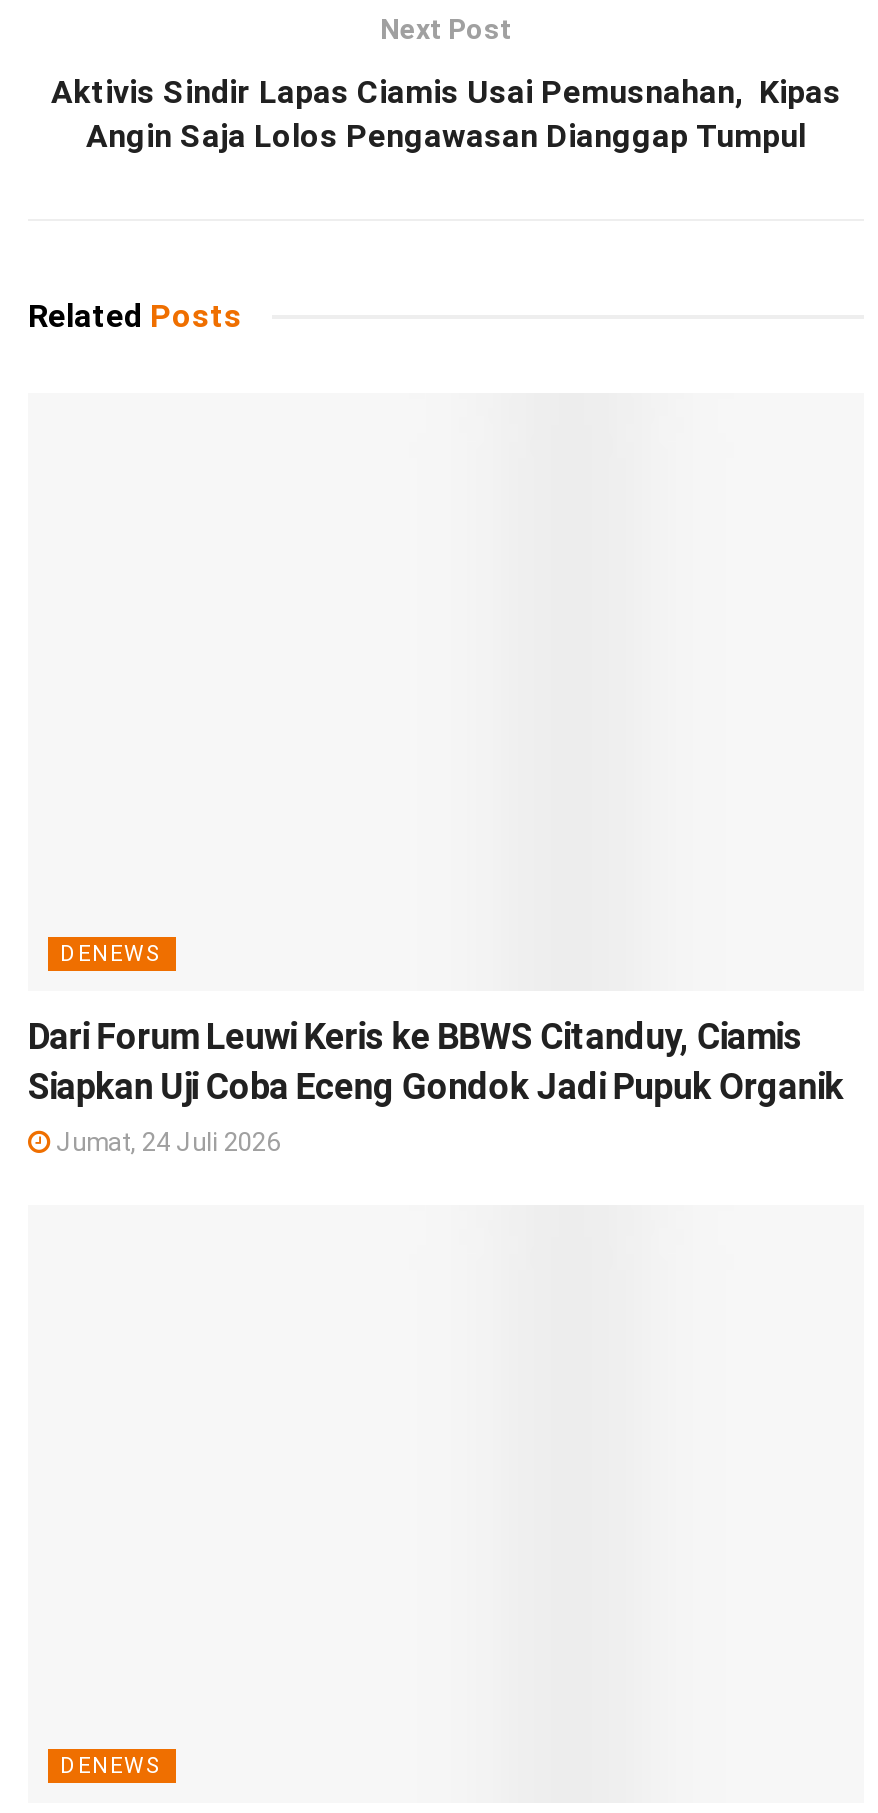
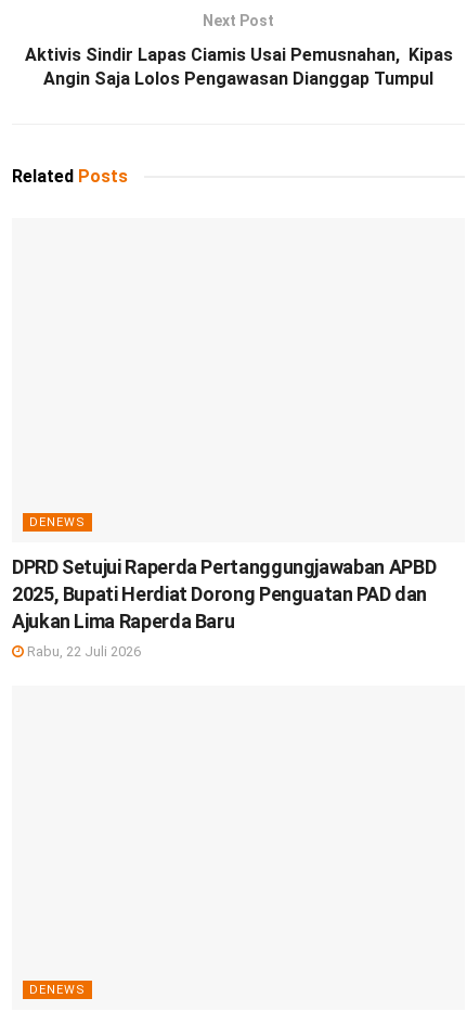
- Dari Forum Leuwi Keris ke BBWS Citanduy, Ciamis
- Siapkan Uji Coba Eceng Gondok Jadi Pupuk Organik
+ DPRD Setujui Raperda Pertanggungjawaban APBD
+ 2025, Bupati Herdiat Dorong Penguatan PAD dan
+ Ajukan Lima Raperda Baru

- Jumat, 24 Juli 2026
+ Rabu, 22 Juli 2026
